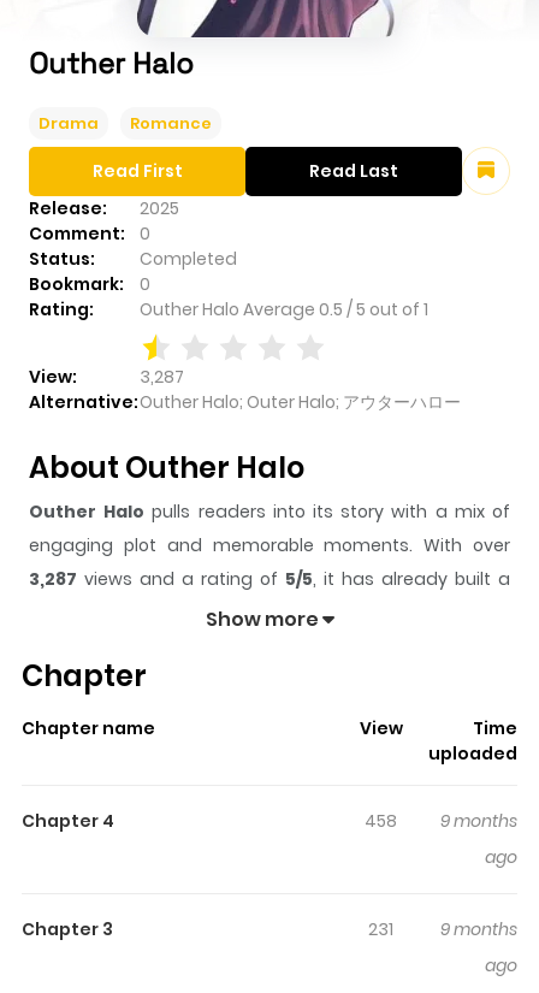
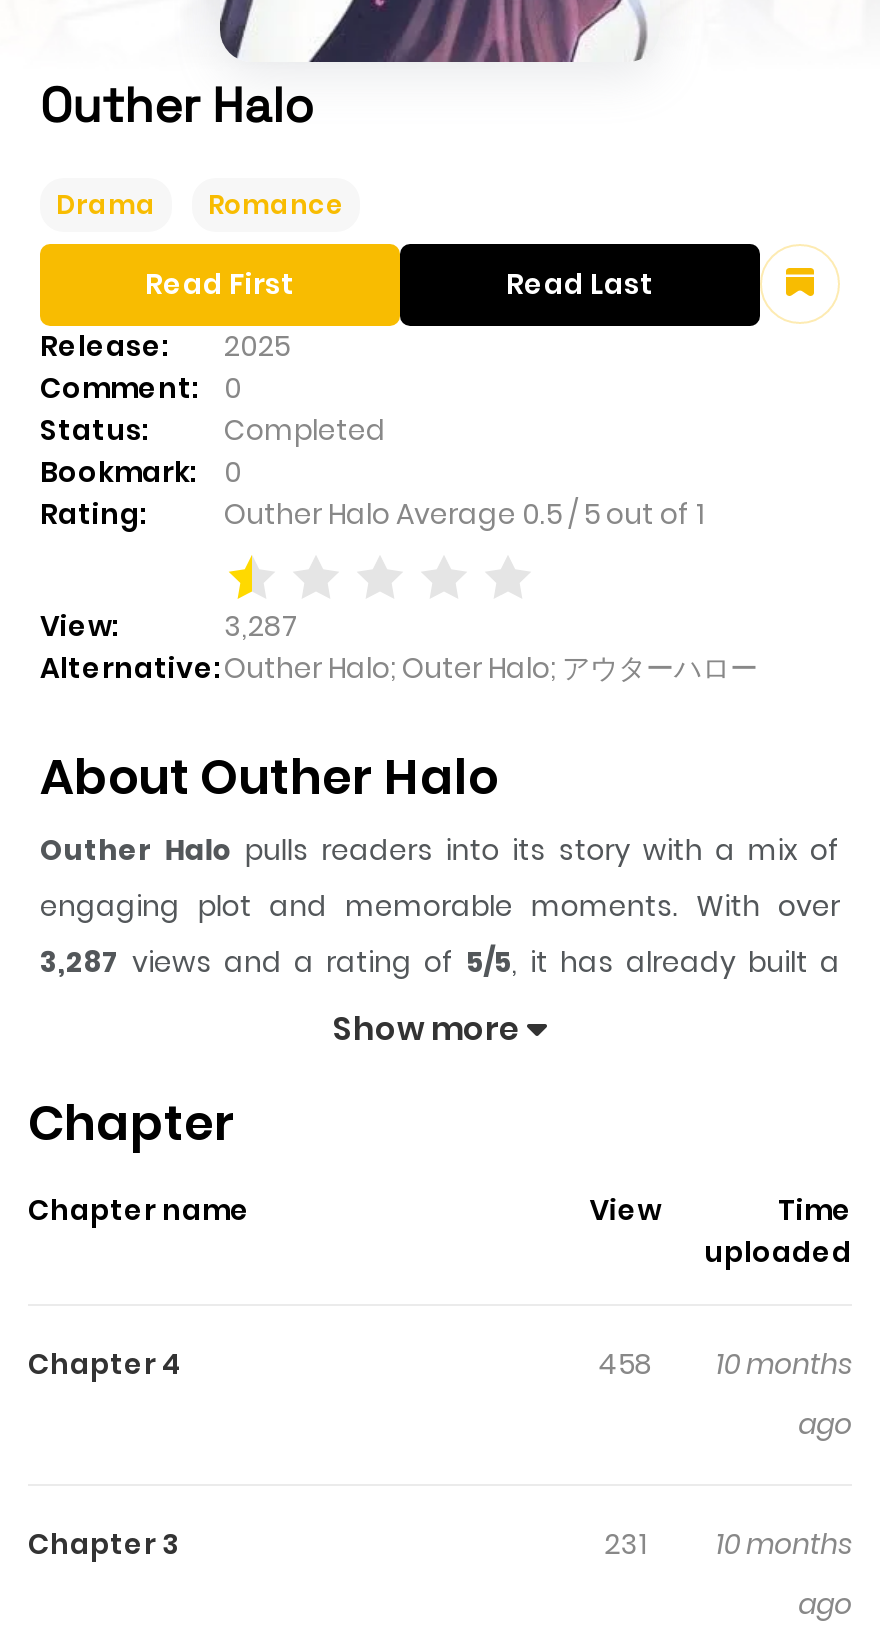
- 458 9 months
+ 458 10 months

- 231 9 months
+ 231 10 months
